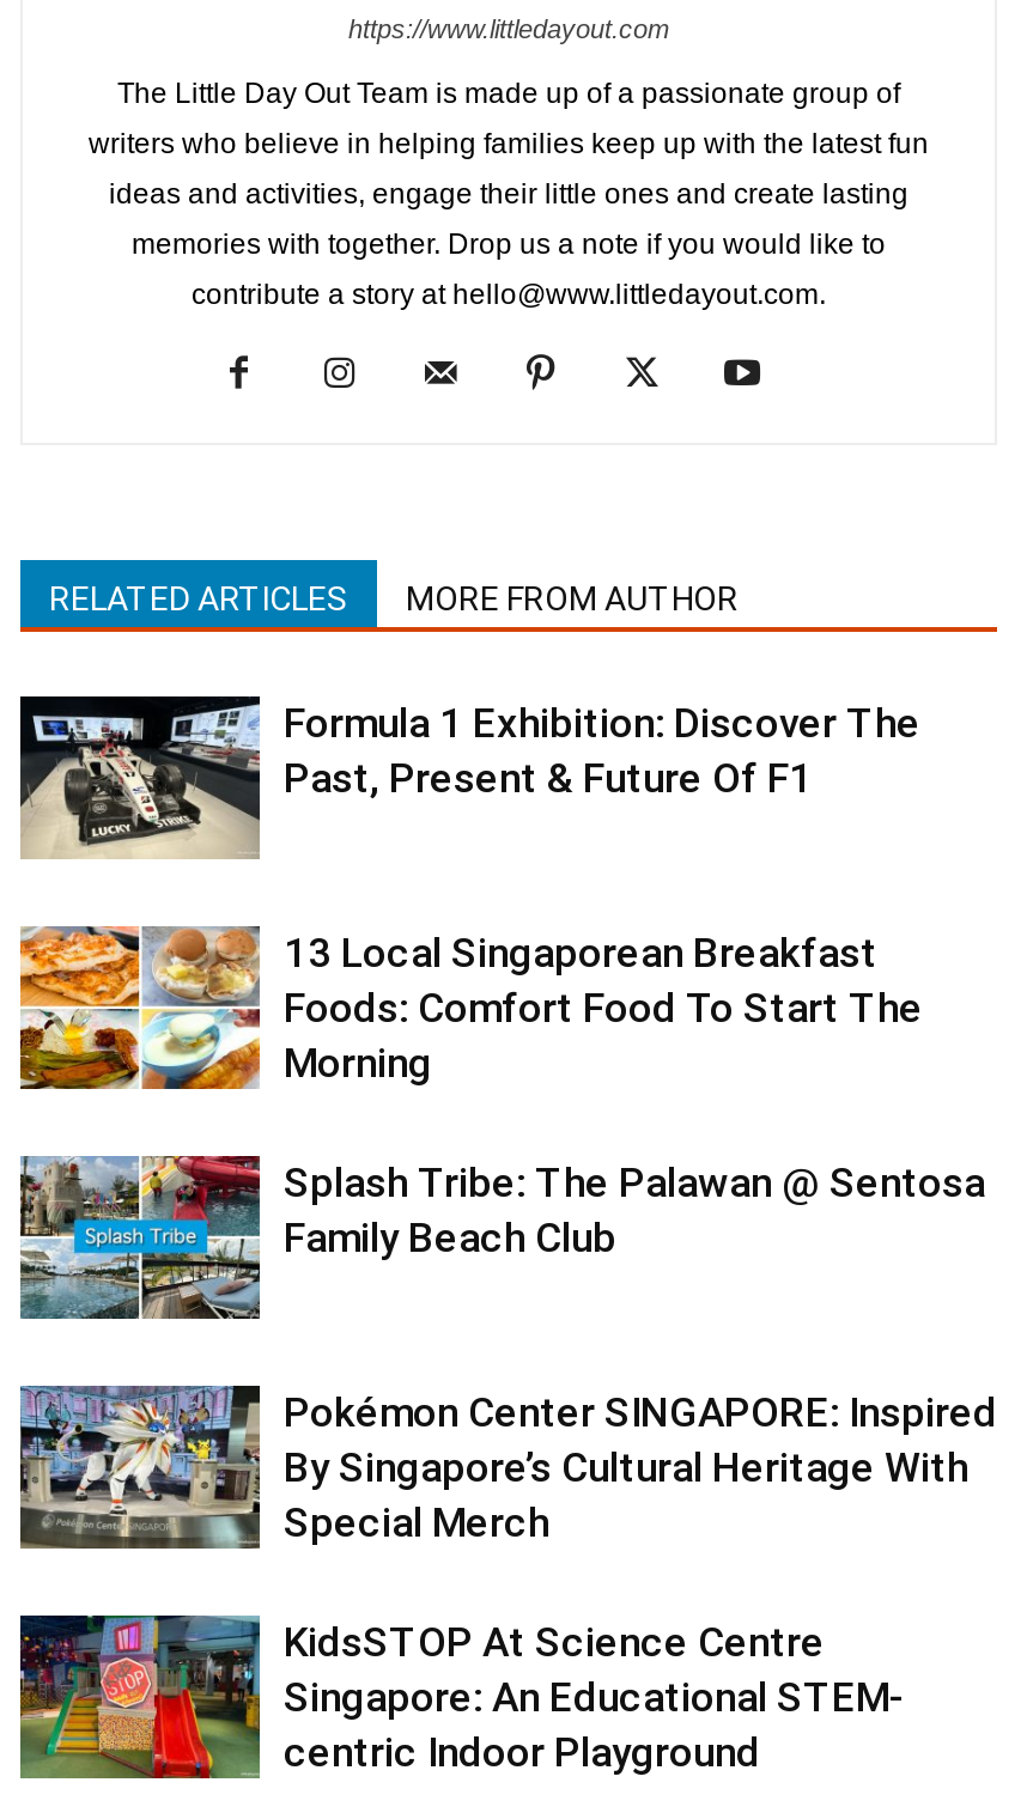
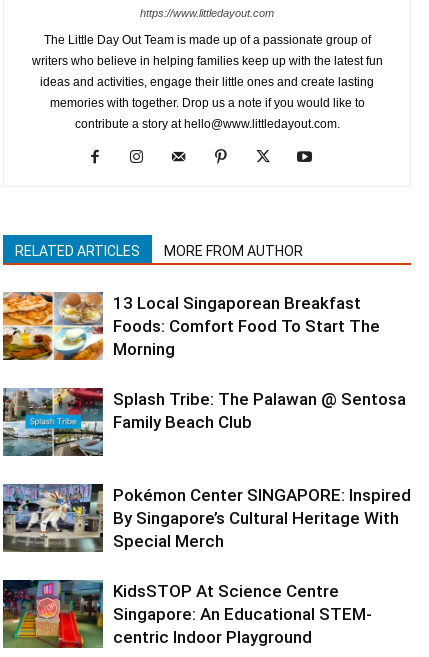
- [image]
- Formula 1 Exhibition: Discover The
- Past, Present & Future Of F1
